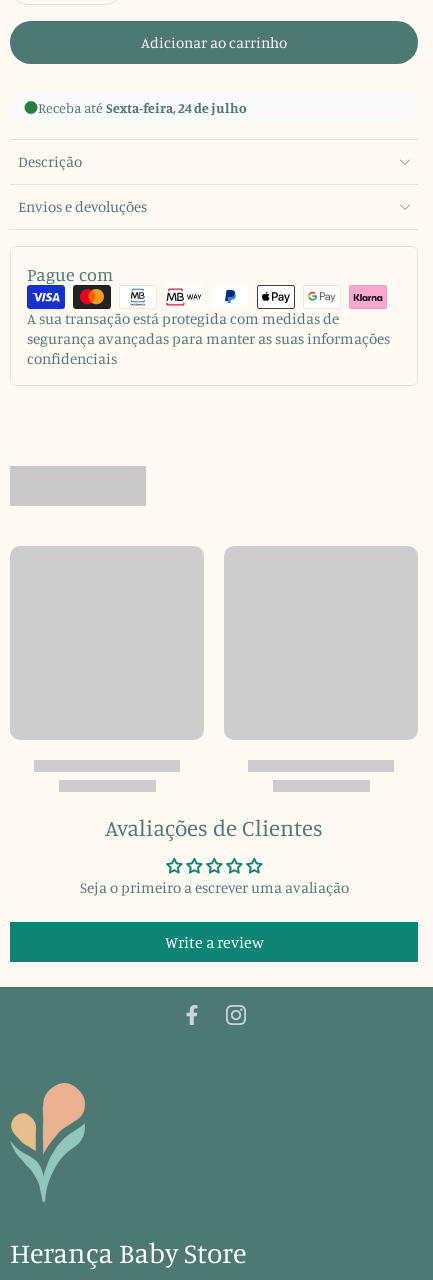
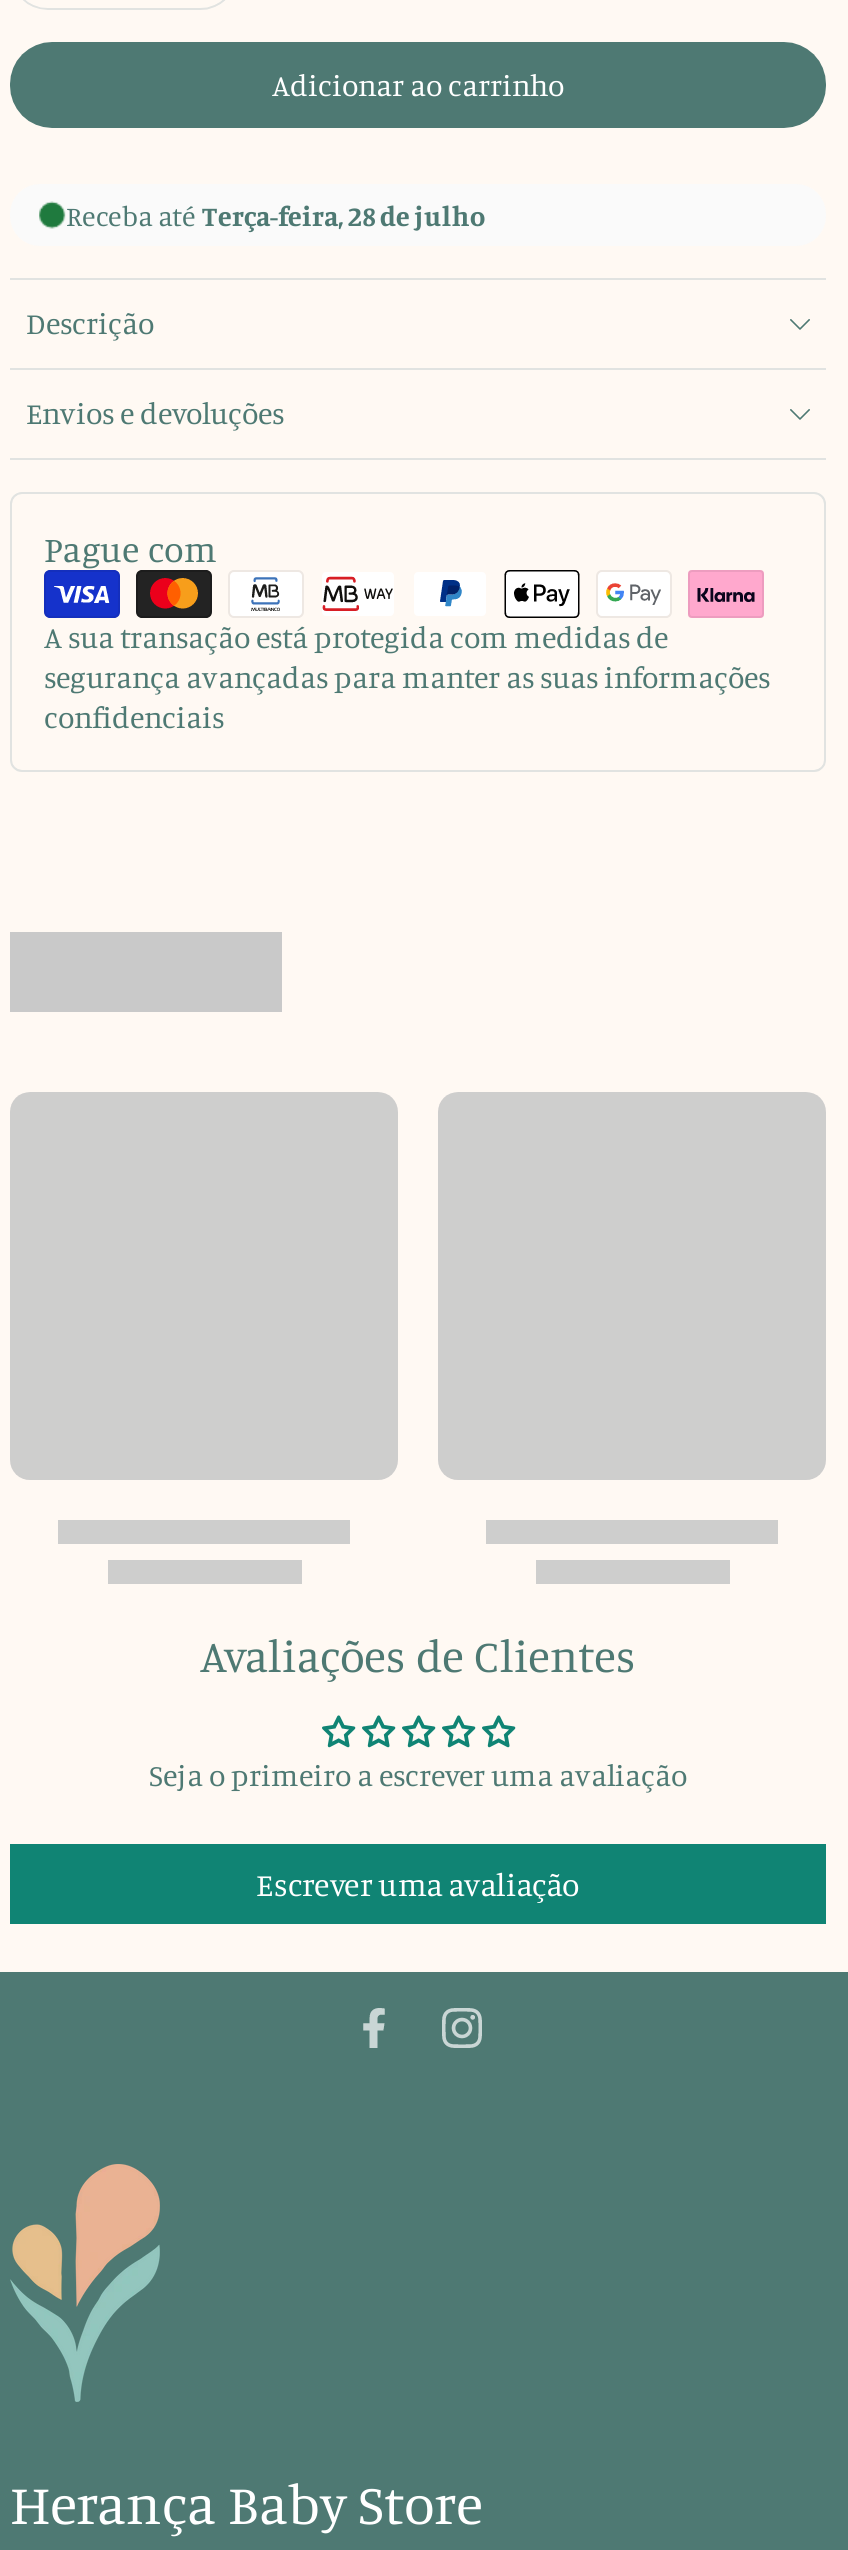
- Receba até Sexta-feira, 24 de julho
+ Receba até Terça-feira, 28 de julho

- Write a review
+ Escrever uma avaliação
